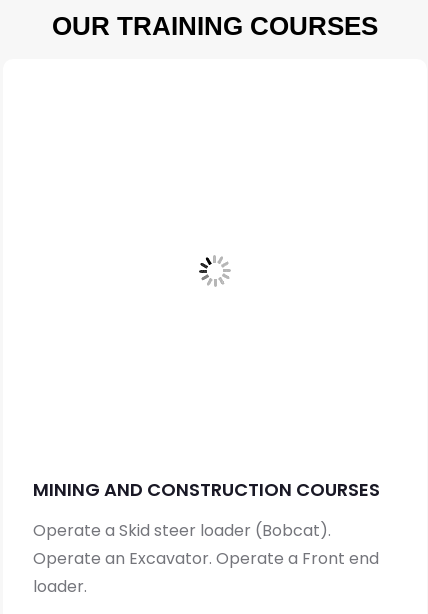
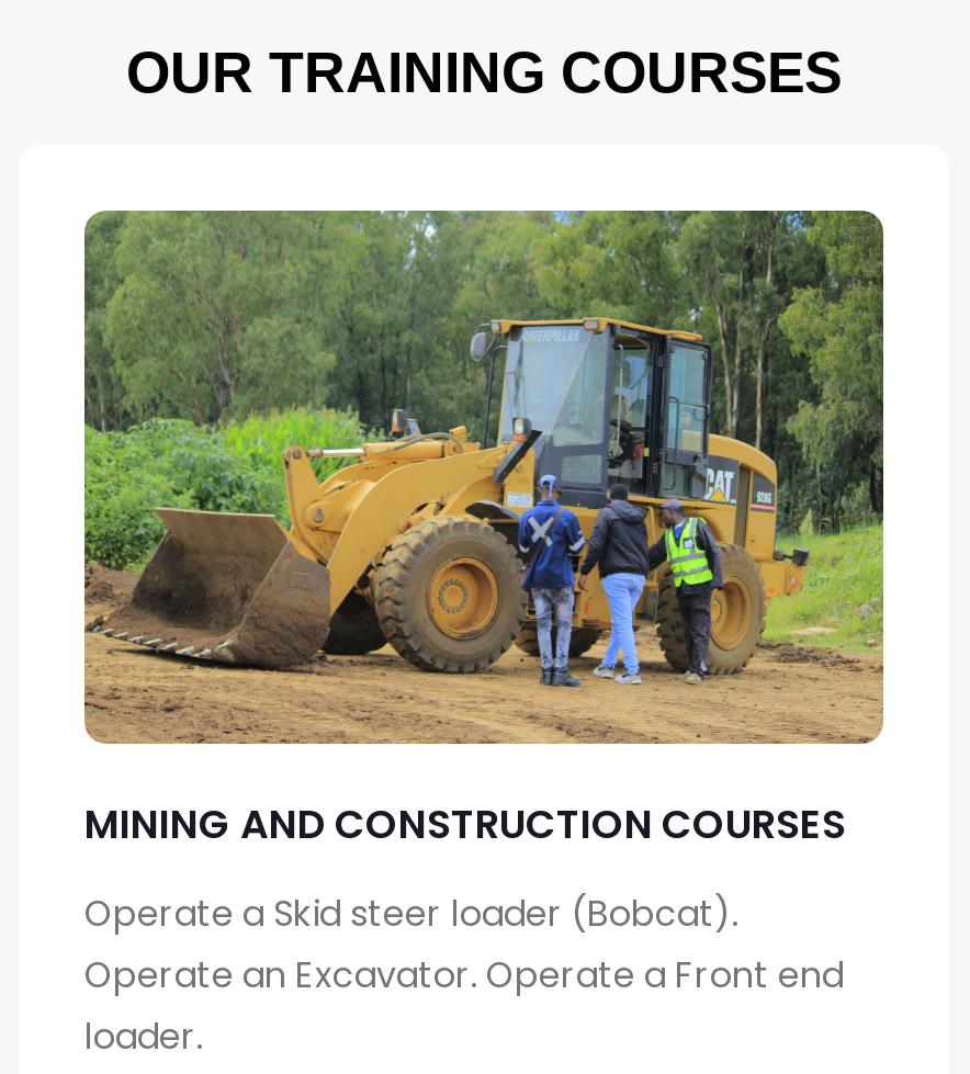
+ [image]
